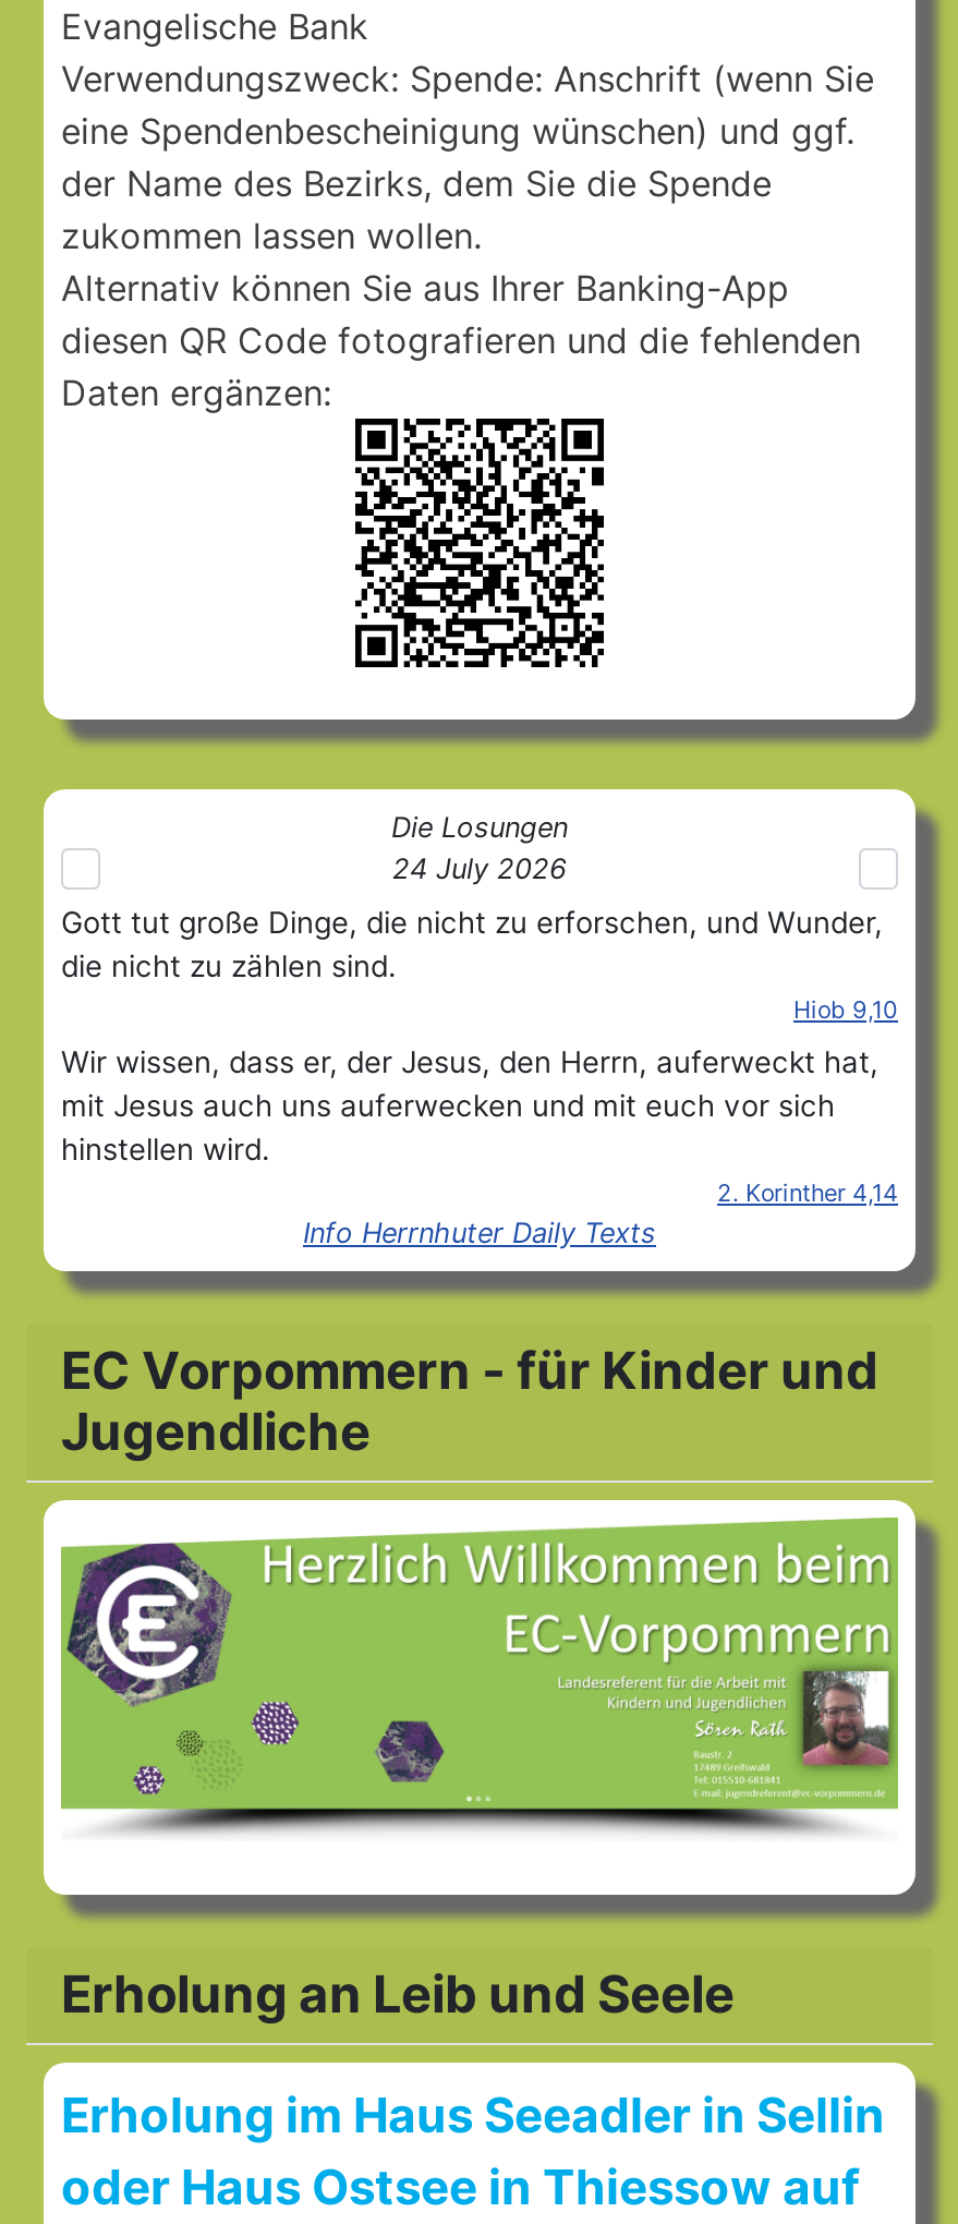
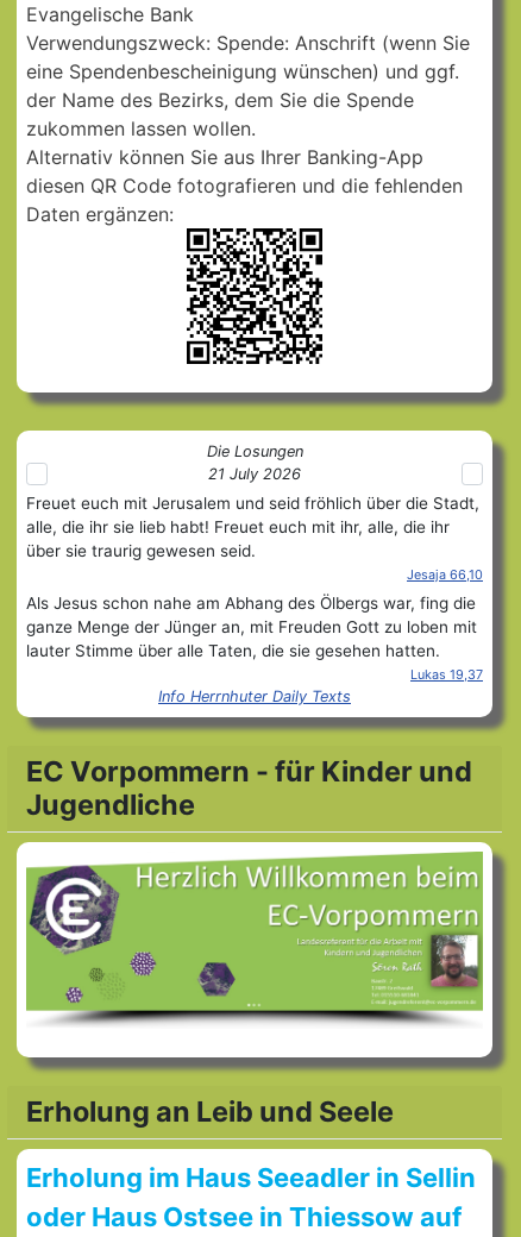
- 24 July 2026
+ 21 July 2026

- Gott tut große Dinge, die nicht zu erforschen, und Wunder,
- die nicht zu zählen sind.
- Hiob 9,10
+ Freuet euch mit Jerusalem und seid fröhlich über die Stadt,
+ alle, die ihr sie lieb habt! Freuet euch mit ihr, alle, die ihr
+ über sie traurig gewesen seid.
+ Jesaja 66,10

- Wir wissen, dass er, der Jesus, den Herrn, auferweckt hat,
- mit Jesus auch uns auferwecken und mit euch vor sich
- hinstellen wird.
- 2. Korinther 4,14
+ Als Jesus schon nahe am Abhang des Ölbergs war, fing die
+ ganze Menge der Jünger an, mit Freuden Gott zu loben mit
+ lauter Stimme über alle Taten, die sie gesehen hatten.
+ Lukas 19,37
